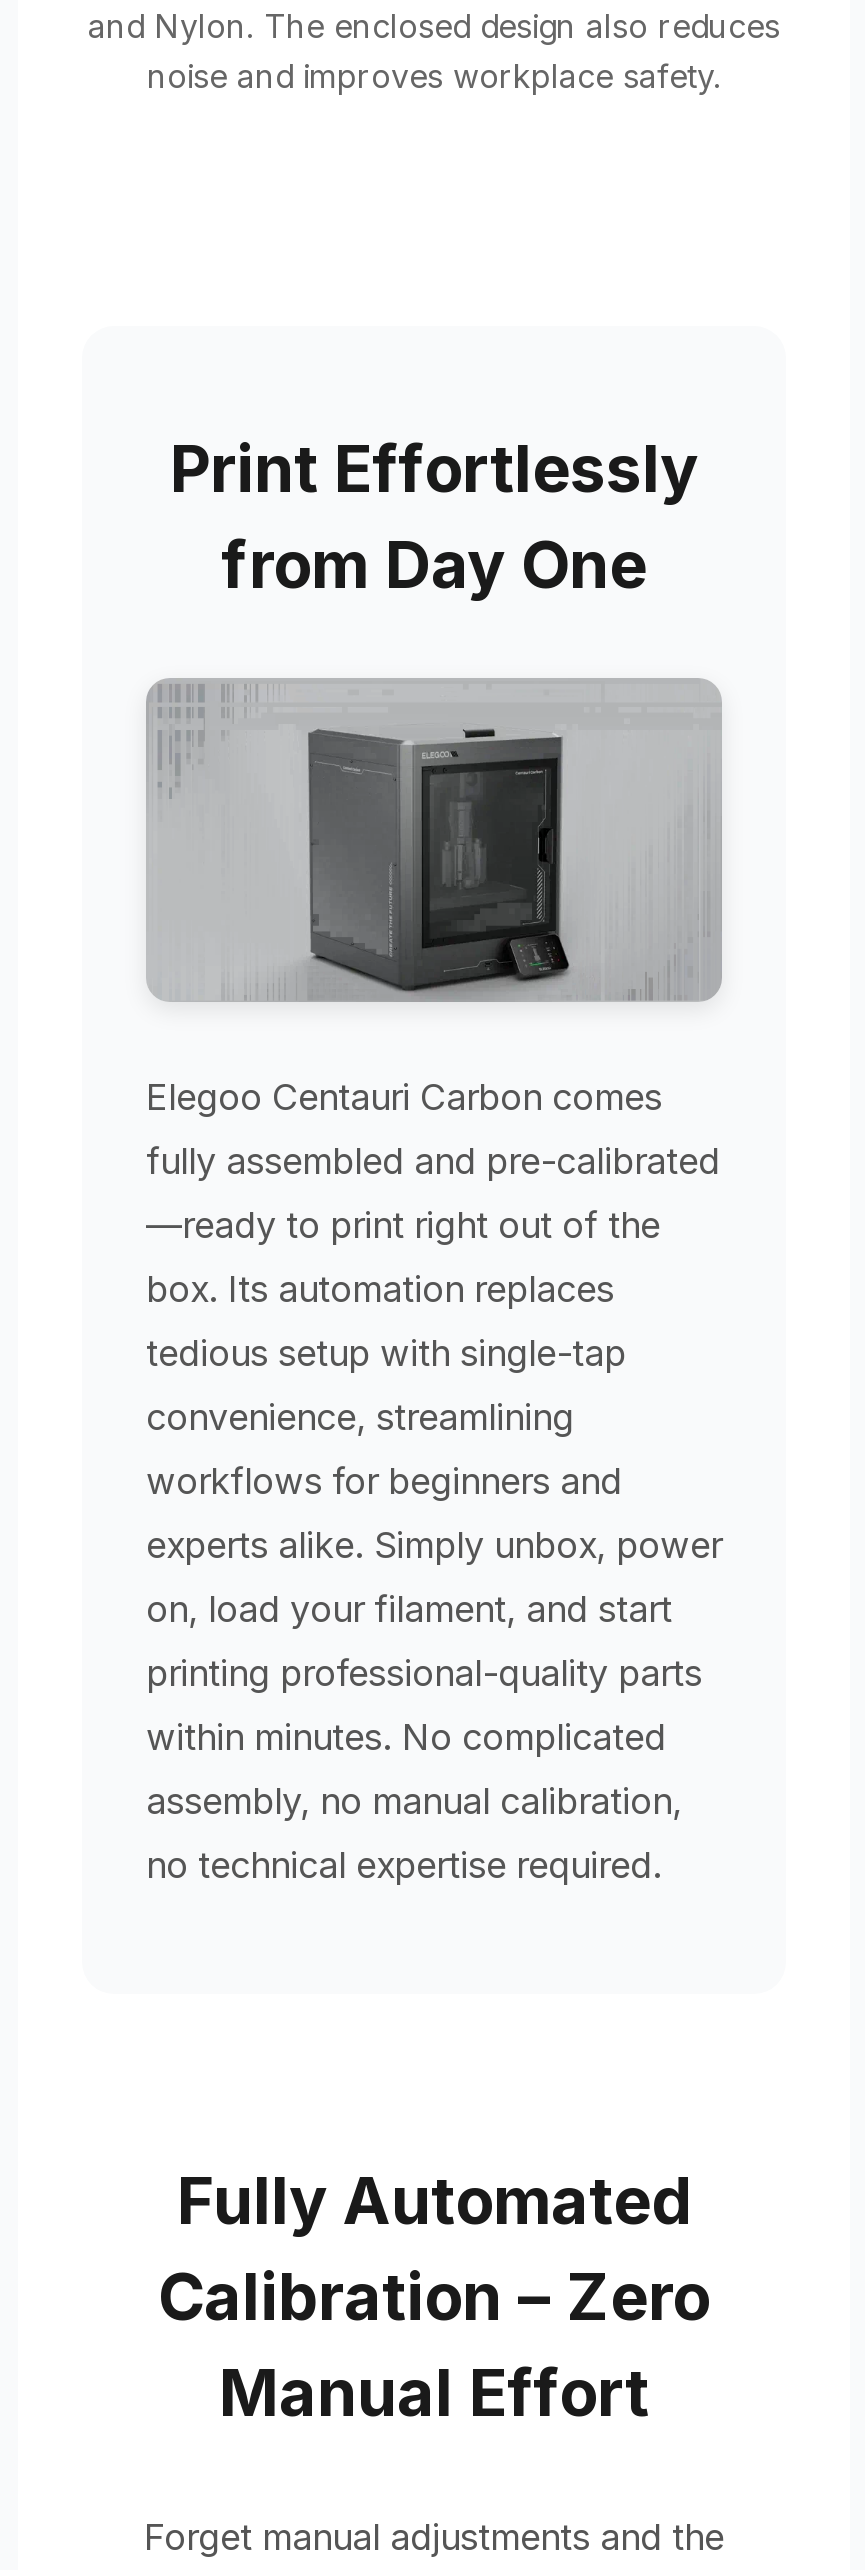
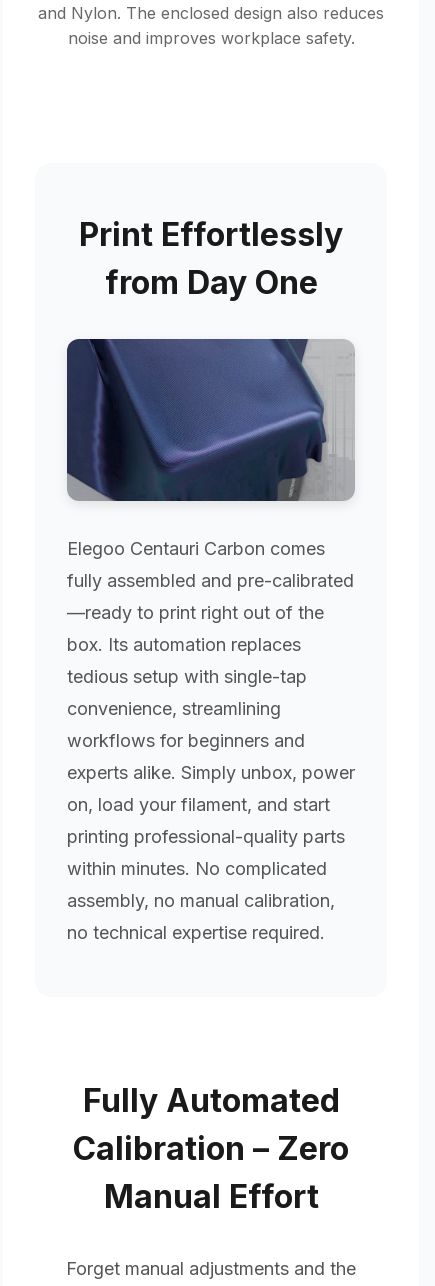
- [image]
+ [image]
